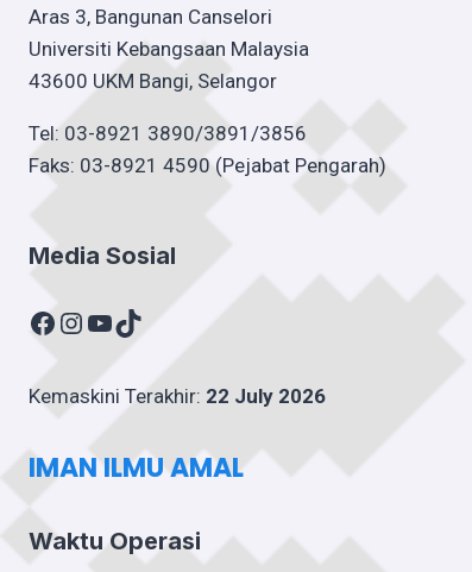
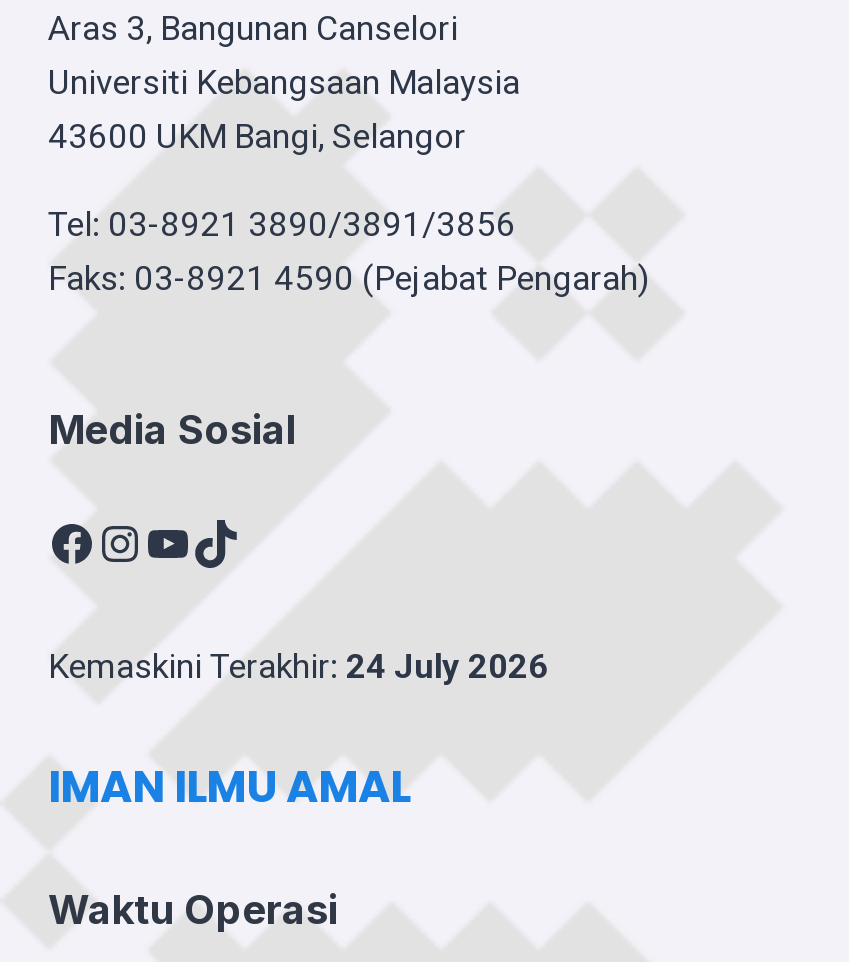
- Kemaskini Terakhir: 22 July 2026
+ Kemaskini Terakhir: 24 July 2026
